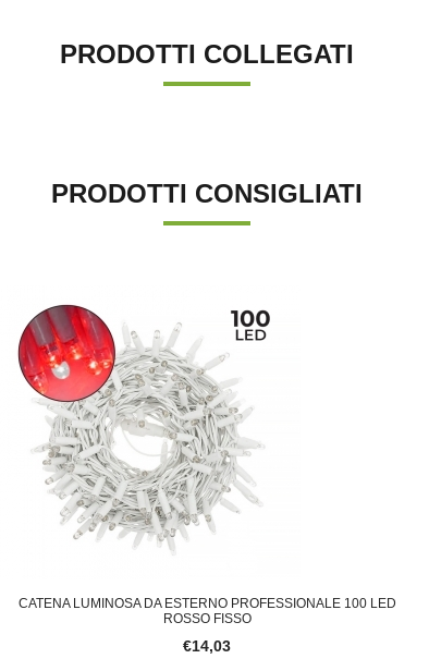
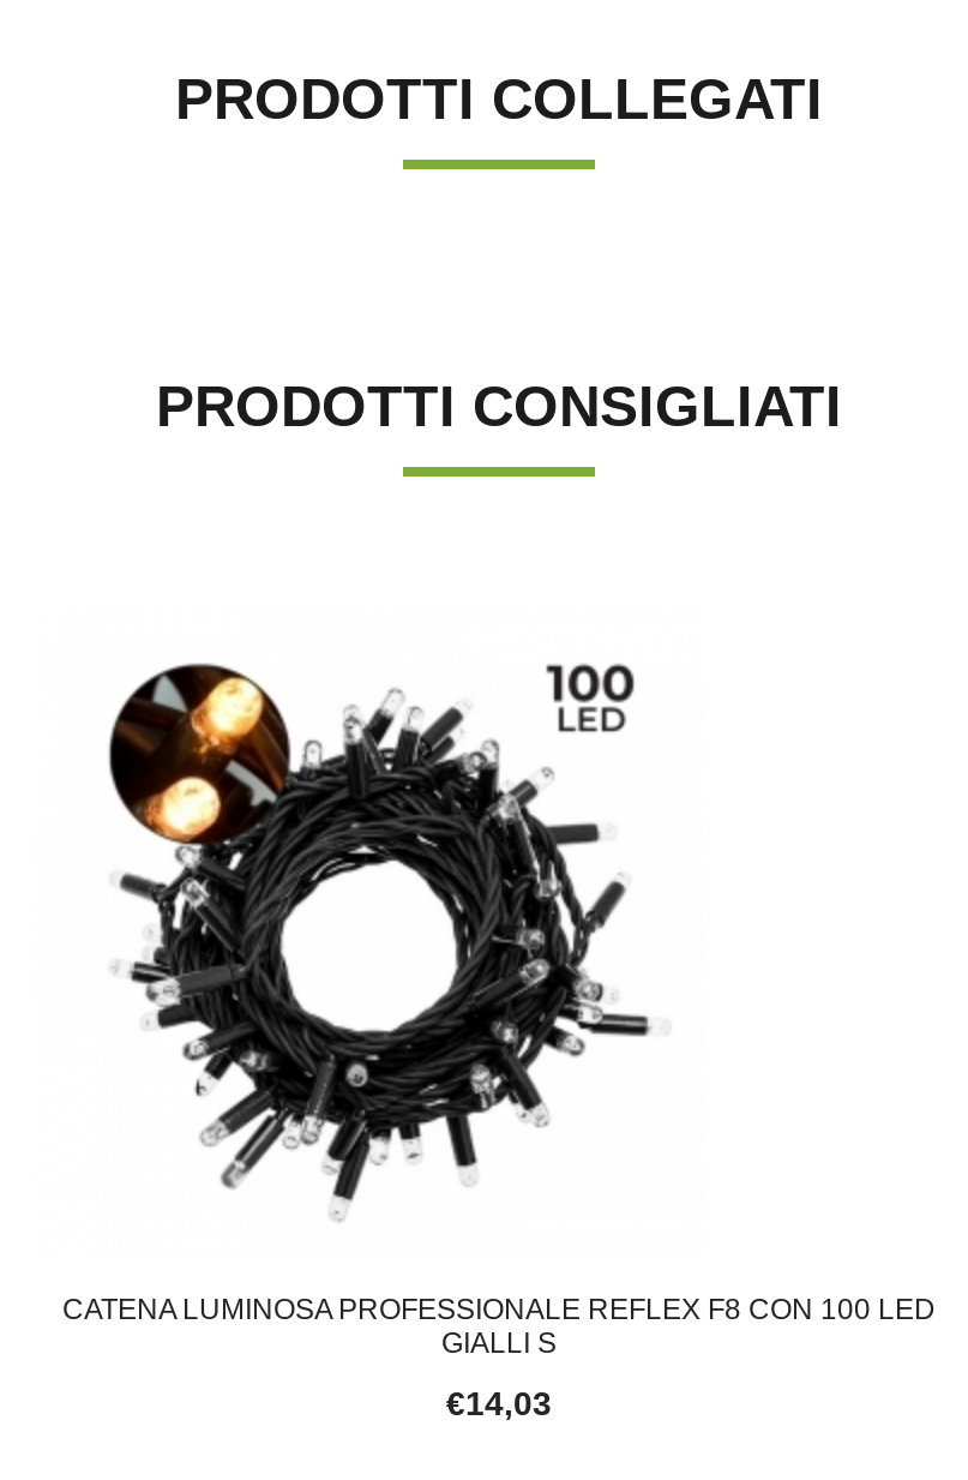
- [image]
- CATENA LUMINOSA DA ESTERNO PROFESSIONALE 100 LED
- ROSSO FISSO
+ [image]
+ CATENA LUMINOSA PROFESSIONALE REFLEX F8 CON 100 LED
+ GIALLI S
